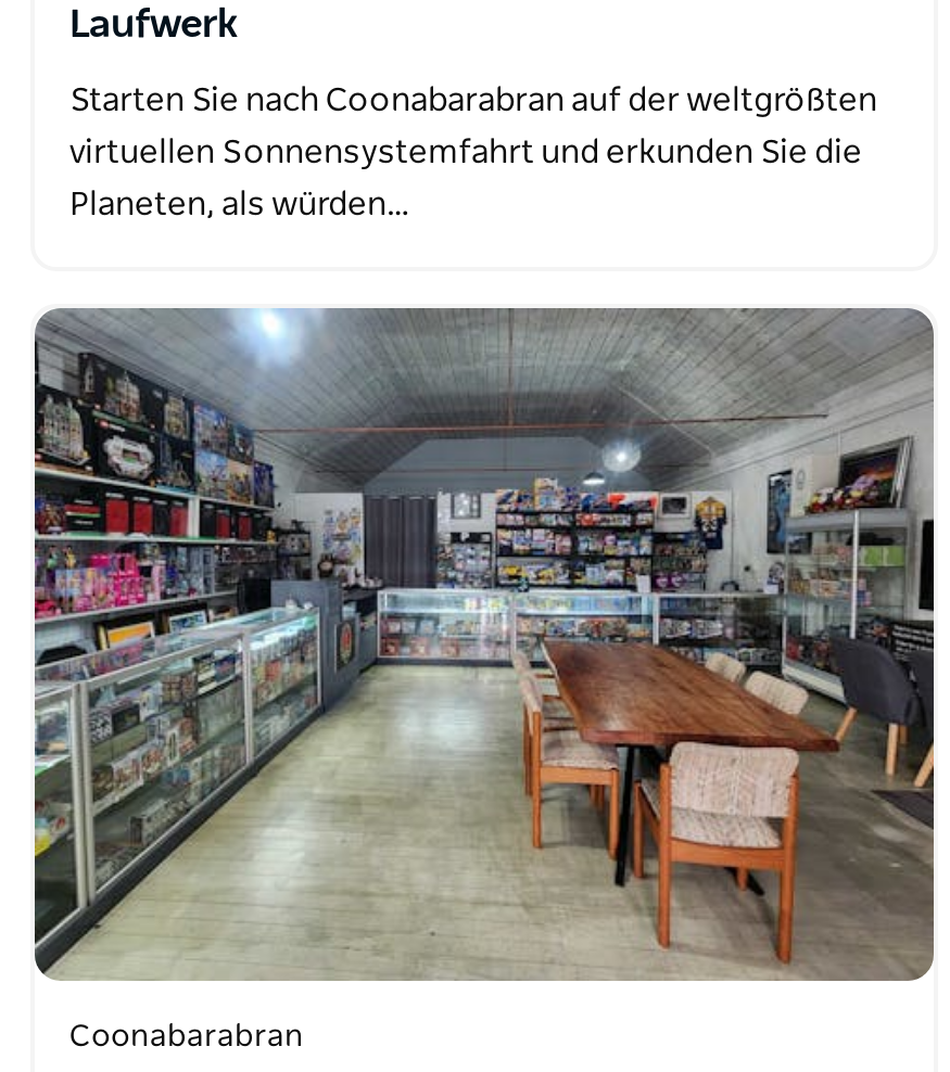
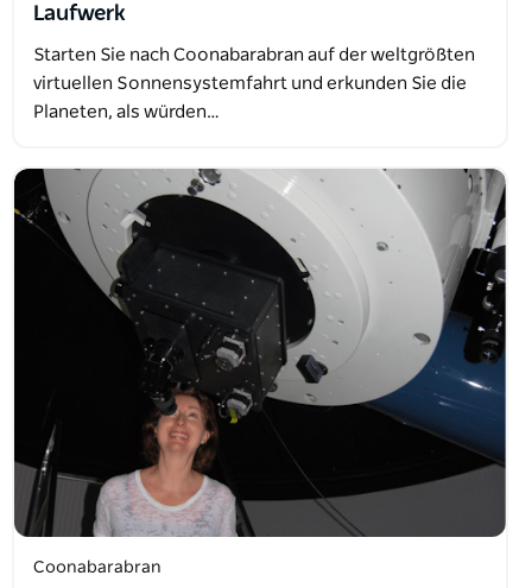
- [image]
+ [image]
